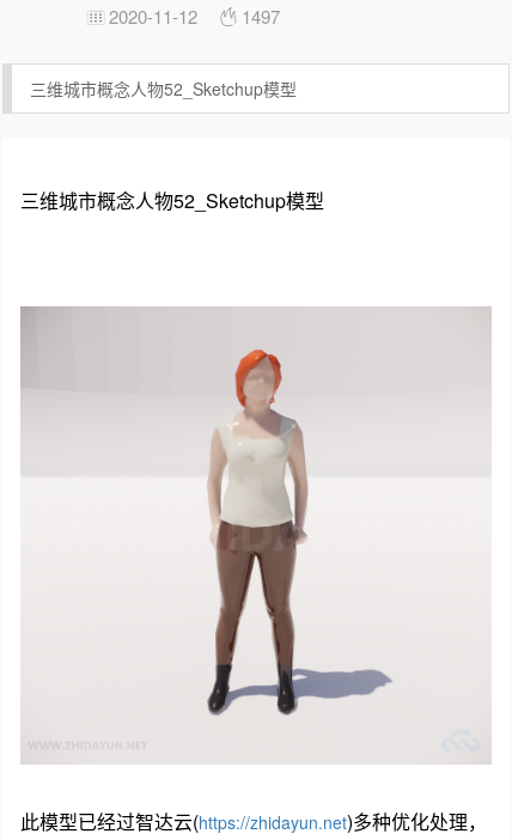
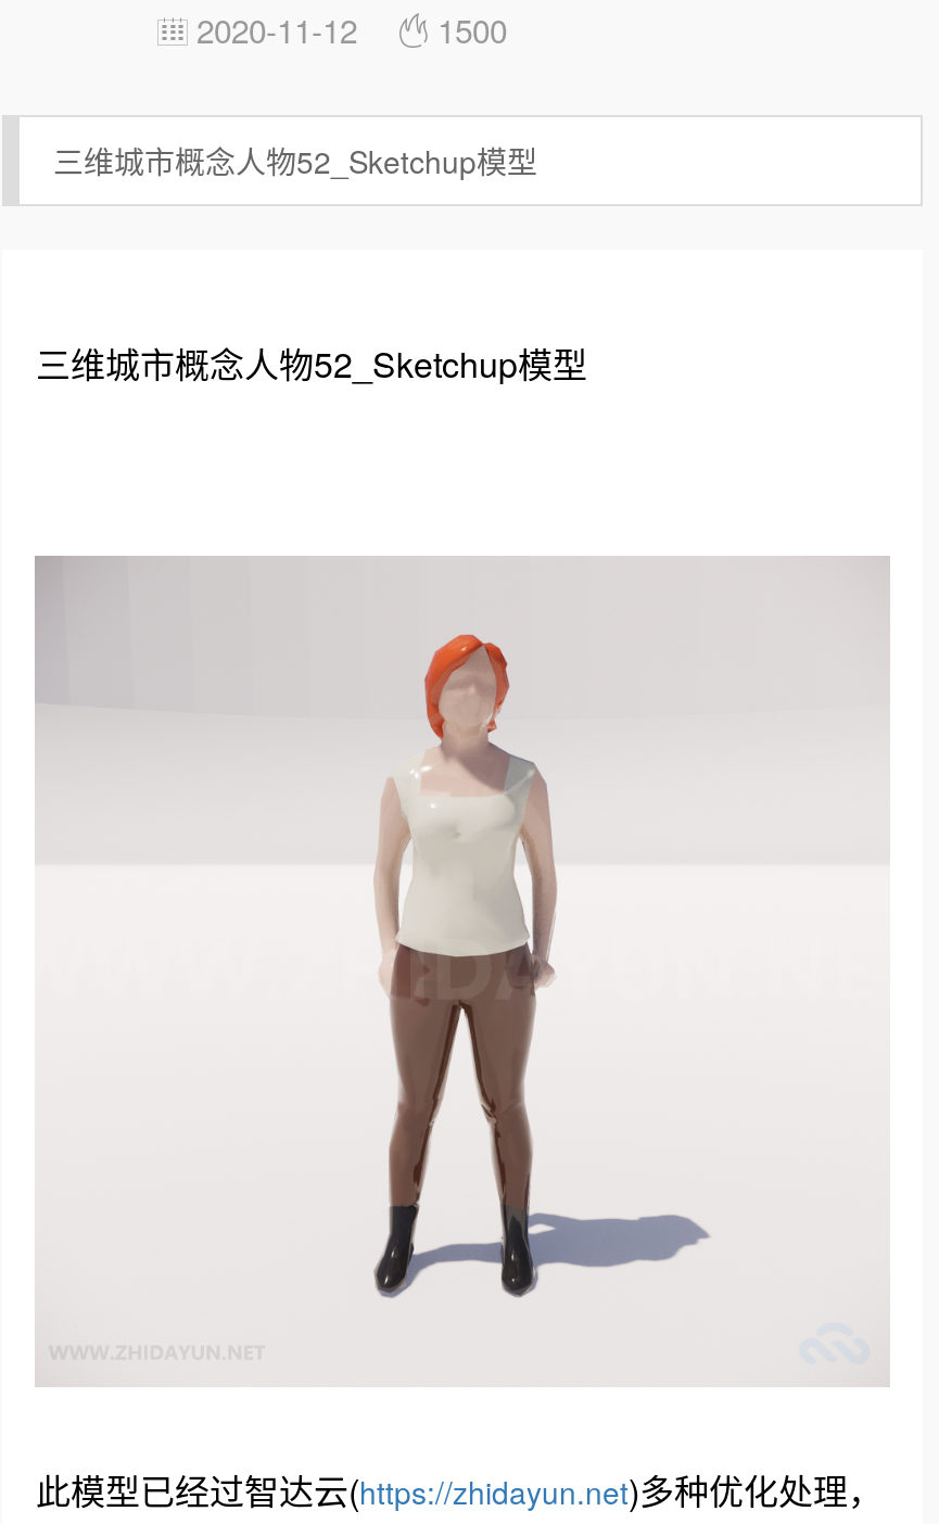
- 2020-11-12 1497
+ 2020-11-12 1500
